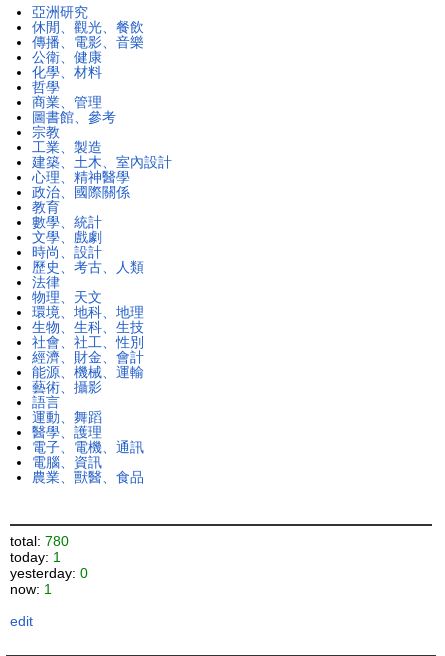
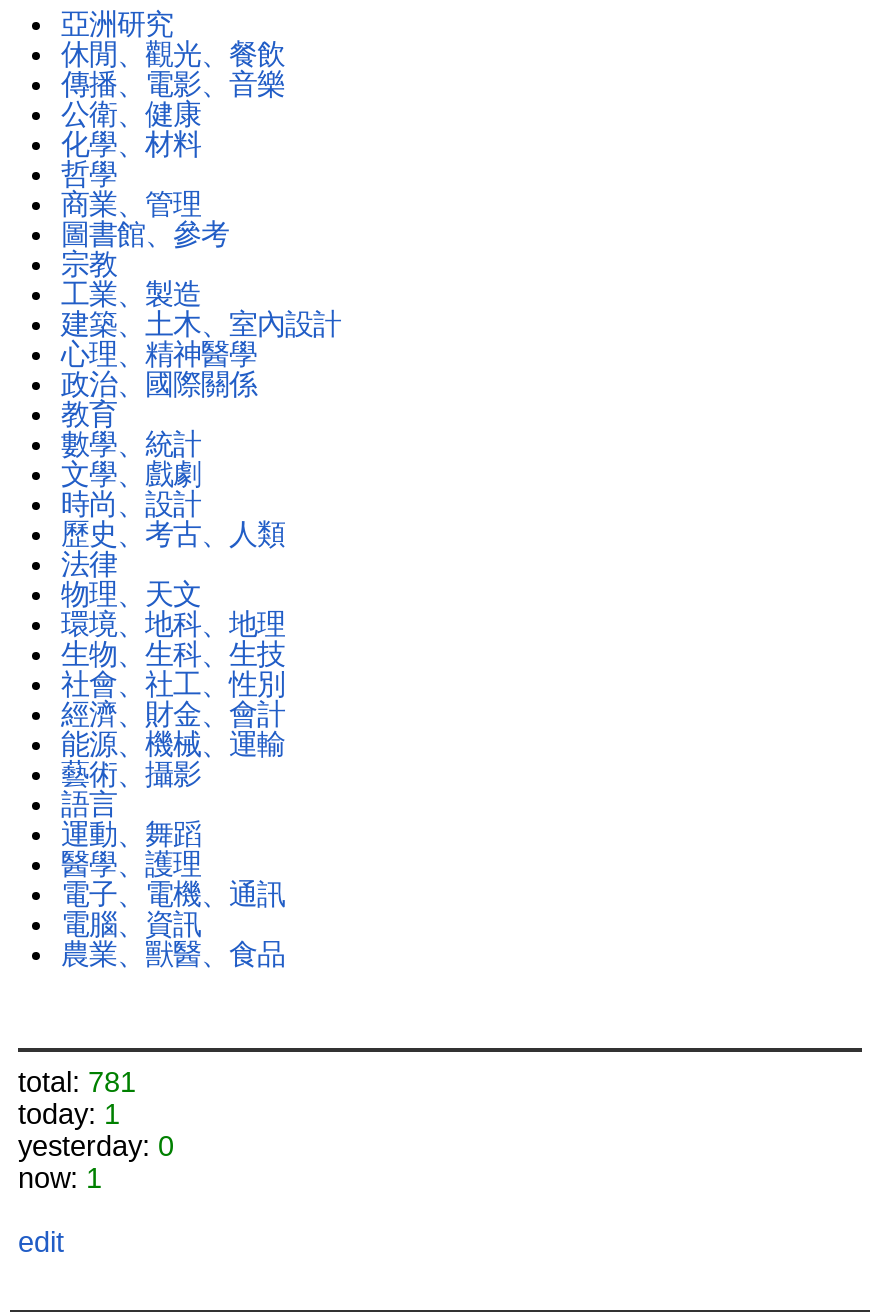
- total: 780
+ total: 781
